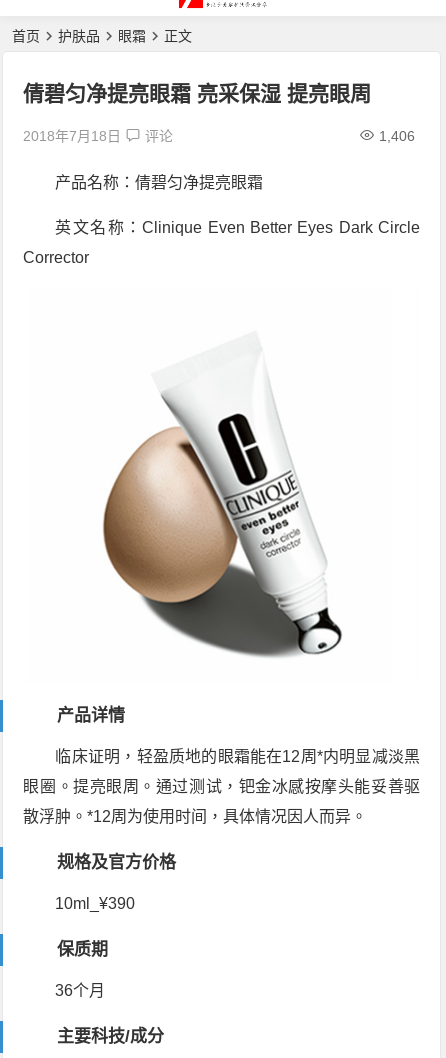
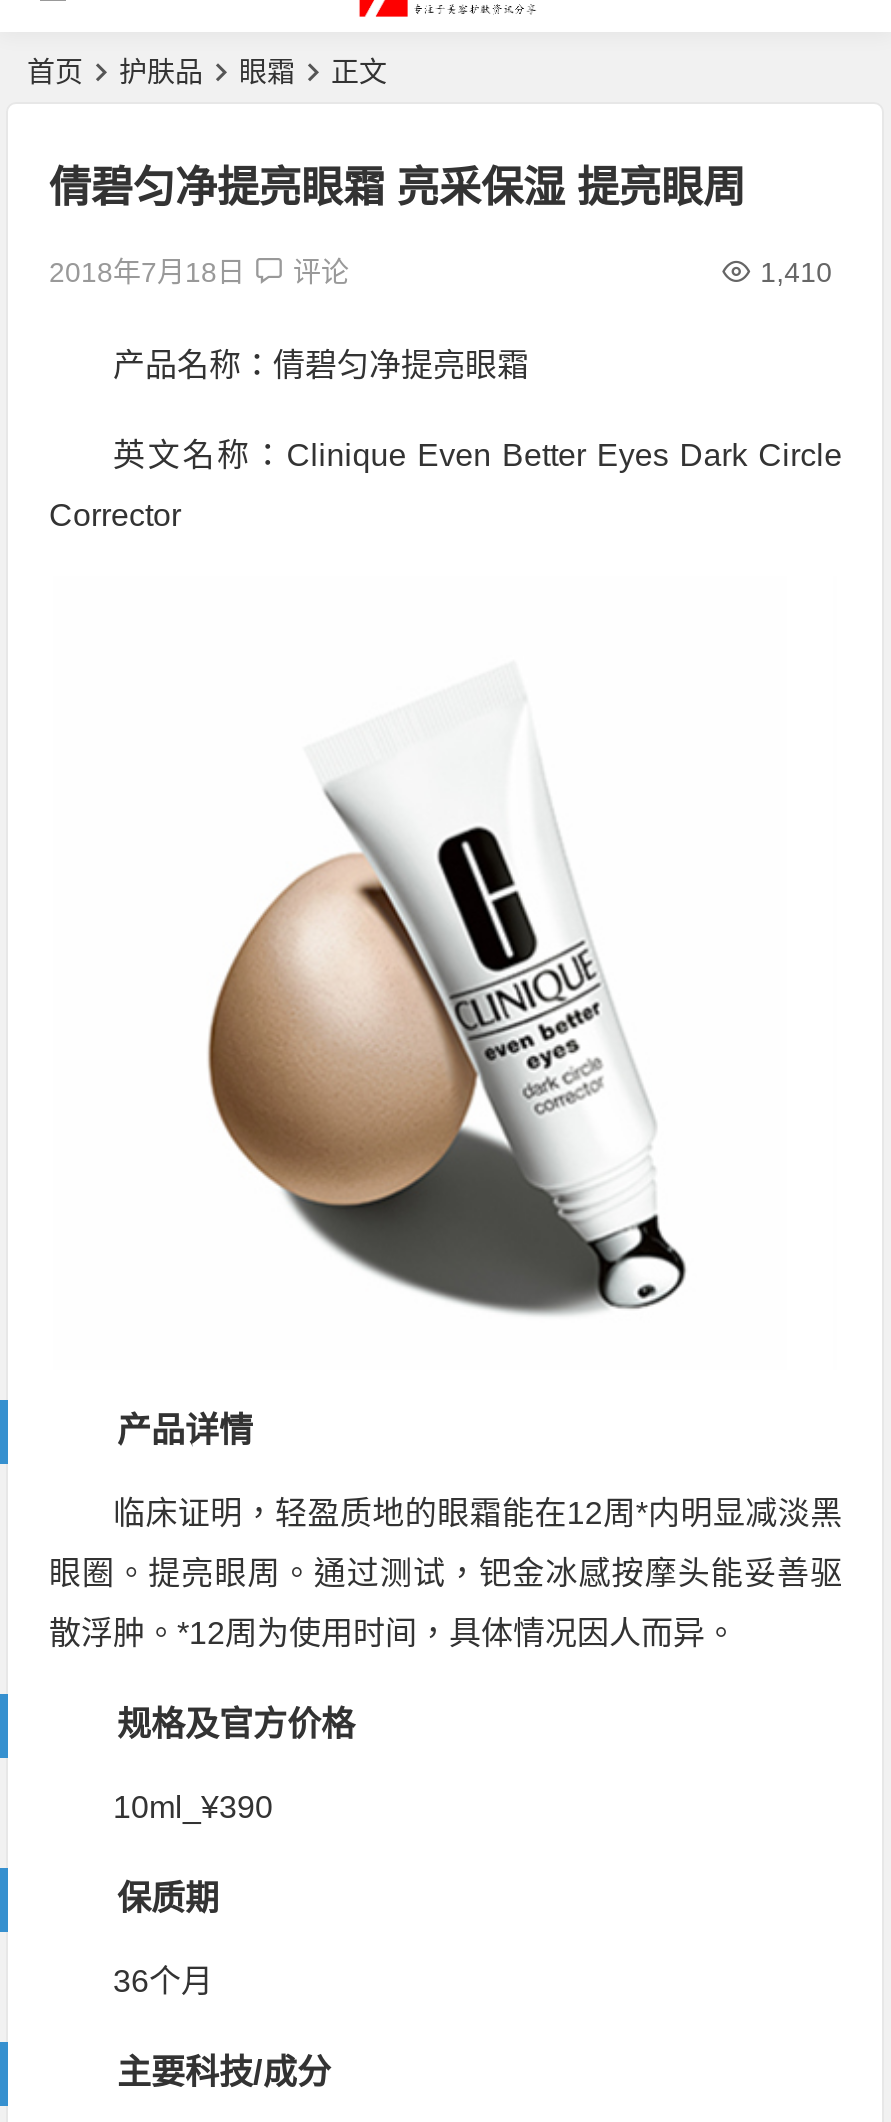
- 1,406
+ 1,410
